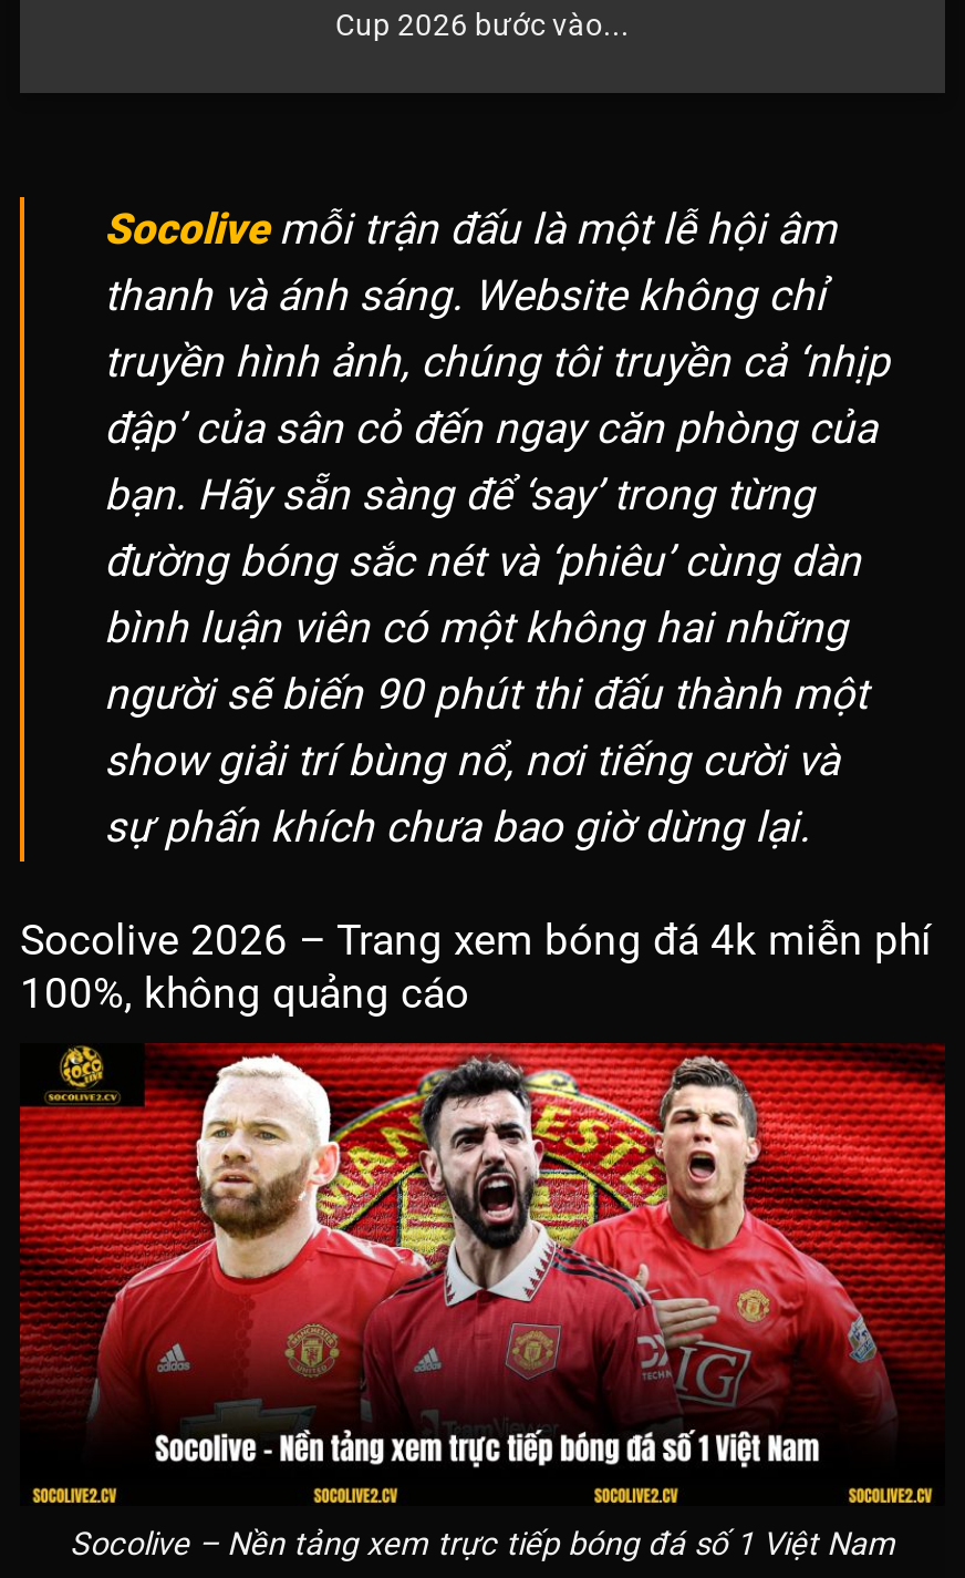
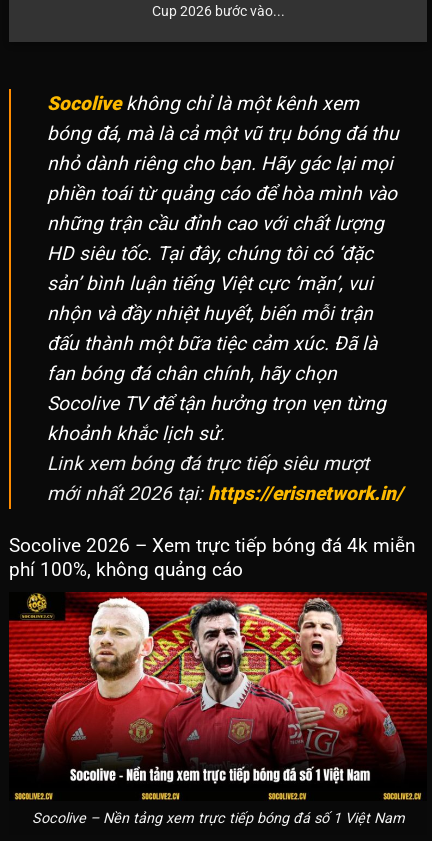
- Socolive mỗi trận đấu là một lễ hội âm
- thanh và ánh sáng. Website không chỉ
- truyền hình ảnh, chúng tôi truyền cả ‘nhịp
- đập’ của sân cỏ đến ngay căn phòng của
- bạn. Hãy sẵn sàng để ‘say’ trong từng
- đường bóng sắc nét và ‘phiêu’ cùng dàn
- bình luận viên có một không hai những
- người sẽ biến 90 phút thi đấu thành một
- show giải trí bùng nổ, nơi tiếng cười và
- sự phấn khích chưa bao giờ dừng lại.
+ Socolive không chỉ là một kênh xem
+ bóng đá, mà là cả một vũ trụ bóng đá thu
+ nhỏ dành riêng cho bạn. Hãy gác lại mọi
+ phiền toái từ quảng cáo để hòa mình vào
+ những trận cầu đỉnh cao với chất lượng
+ HD siêu tốc. Tại đây, chúng tôi có ‘đặc
+ sản’ bình luận tiếng Việt cực ‘mặn’, vui
+ nhộn và đầy nhiệt huyết, biến mỗi trận
+ đấu thành một bữa tiệc cảm xúc. Đã là
+ fan bóng đá chân chính, hãy chọn
+ Socolive TV để tận hưởng trọn vẹn từng
+ khoảnh khắc lịch sử.
+ Link xem bóng đá trực tiếp siêu mượt
+ mới nhất 2026 tại: https://erisnetwork.in/

- Socolive 2026 – Trang xem bóng đá 4k miễn phí
- 100%, không quảng cáo
+ Socolive 2026 – Xem trực tiếp bóng đá 4k miễn
+ phí 100%, không quảng cáo
